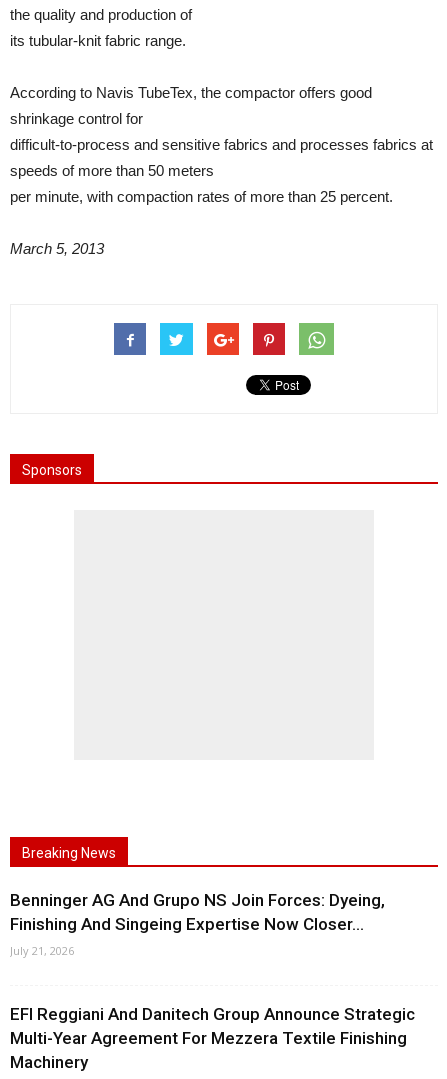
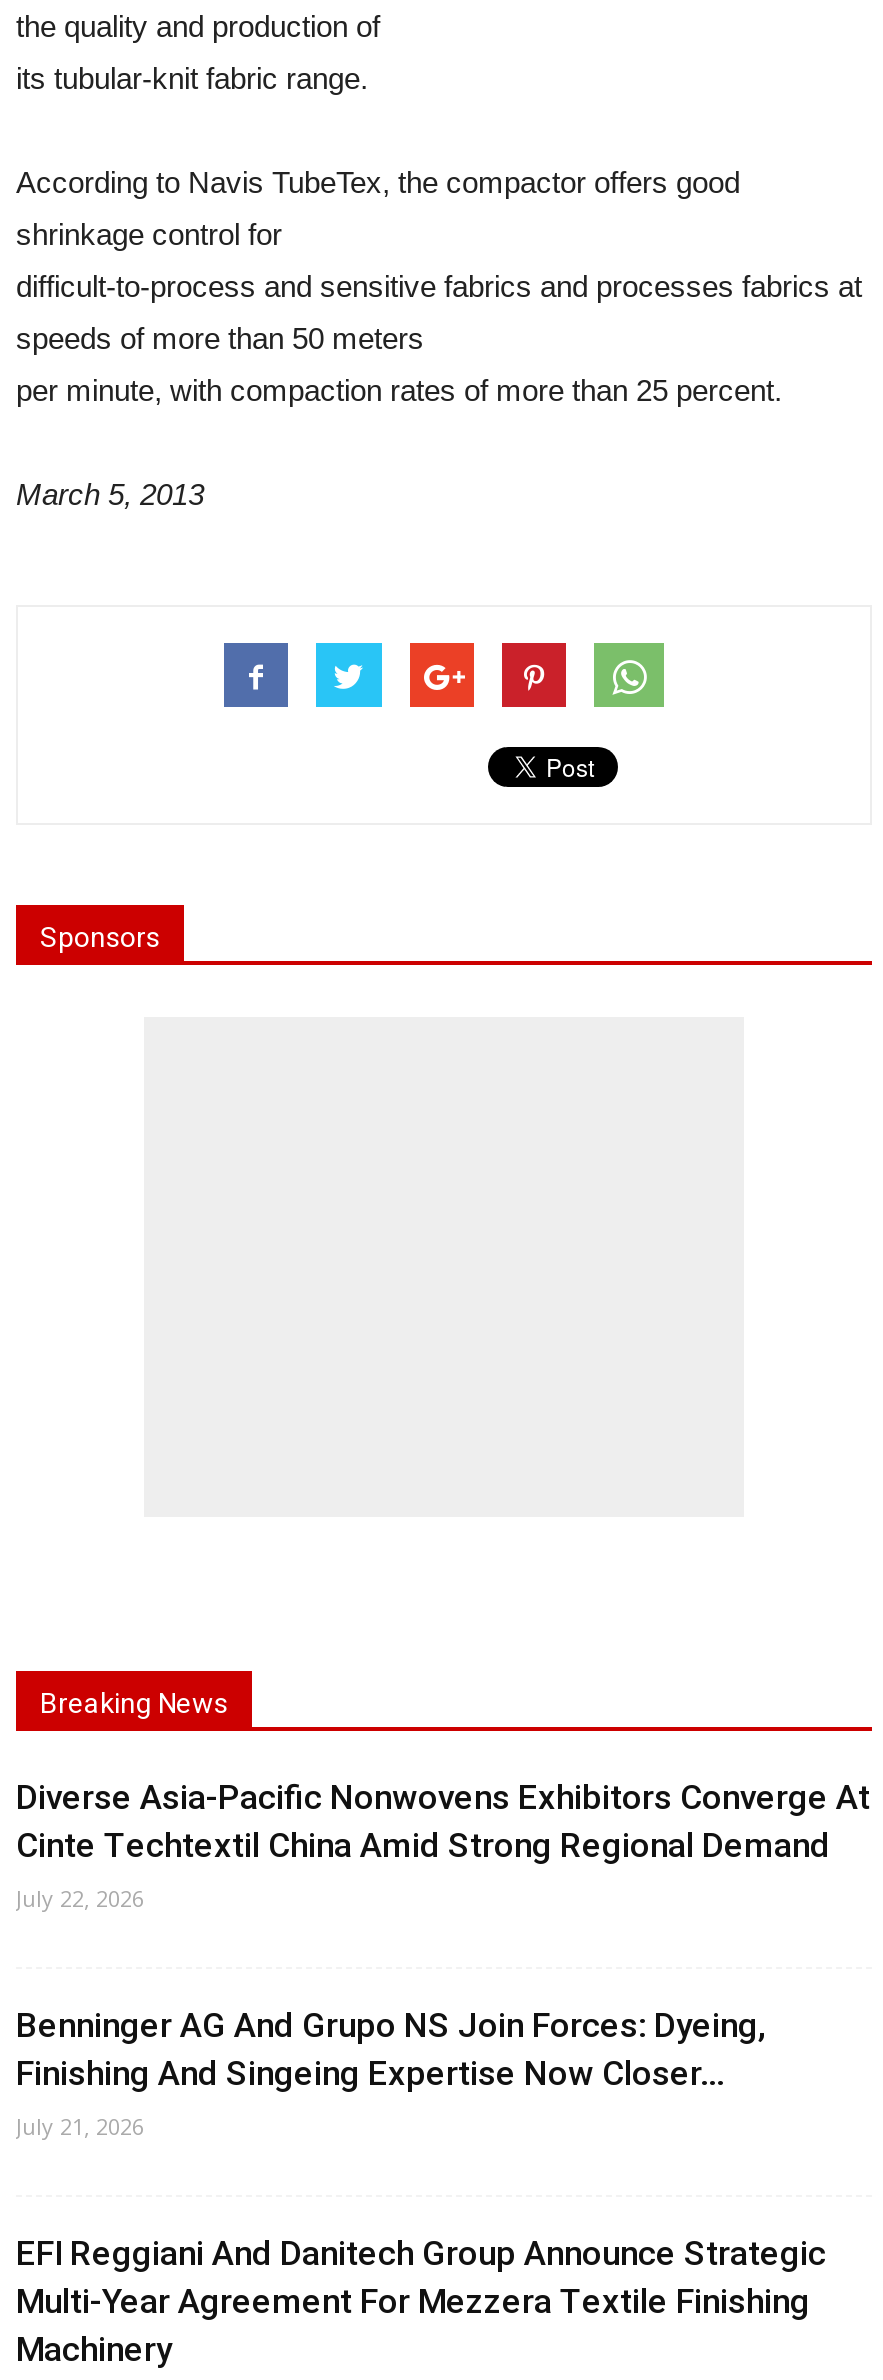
+ Diverse Asia-Pacific Nonwovens Exhibitors Converge At
+ Cinte Techtextil China Amid Strong Regional Demand
+ July 22, 2026
